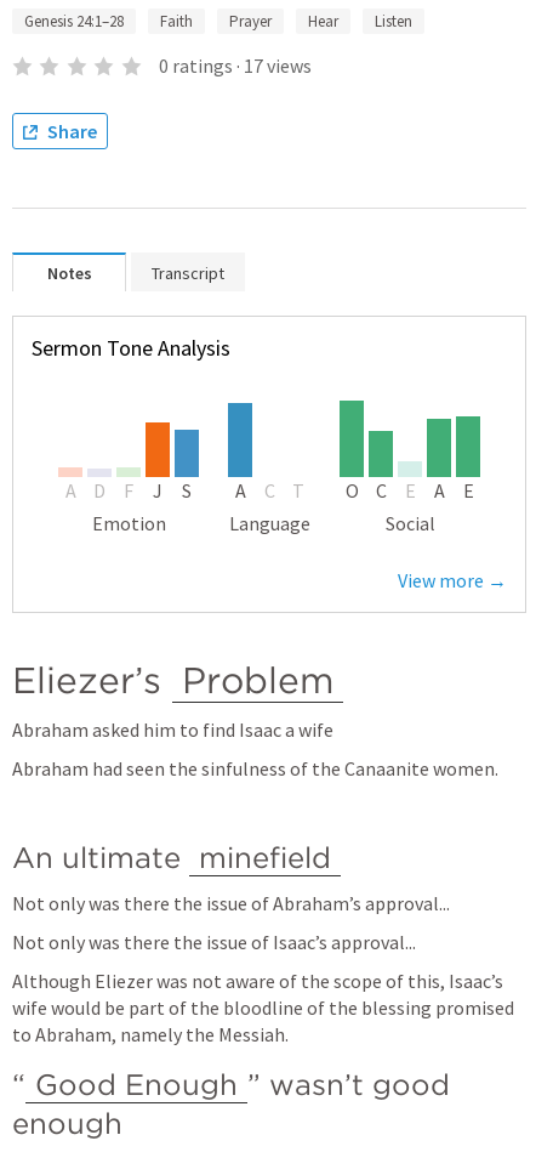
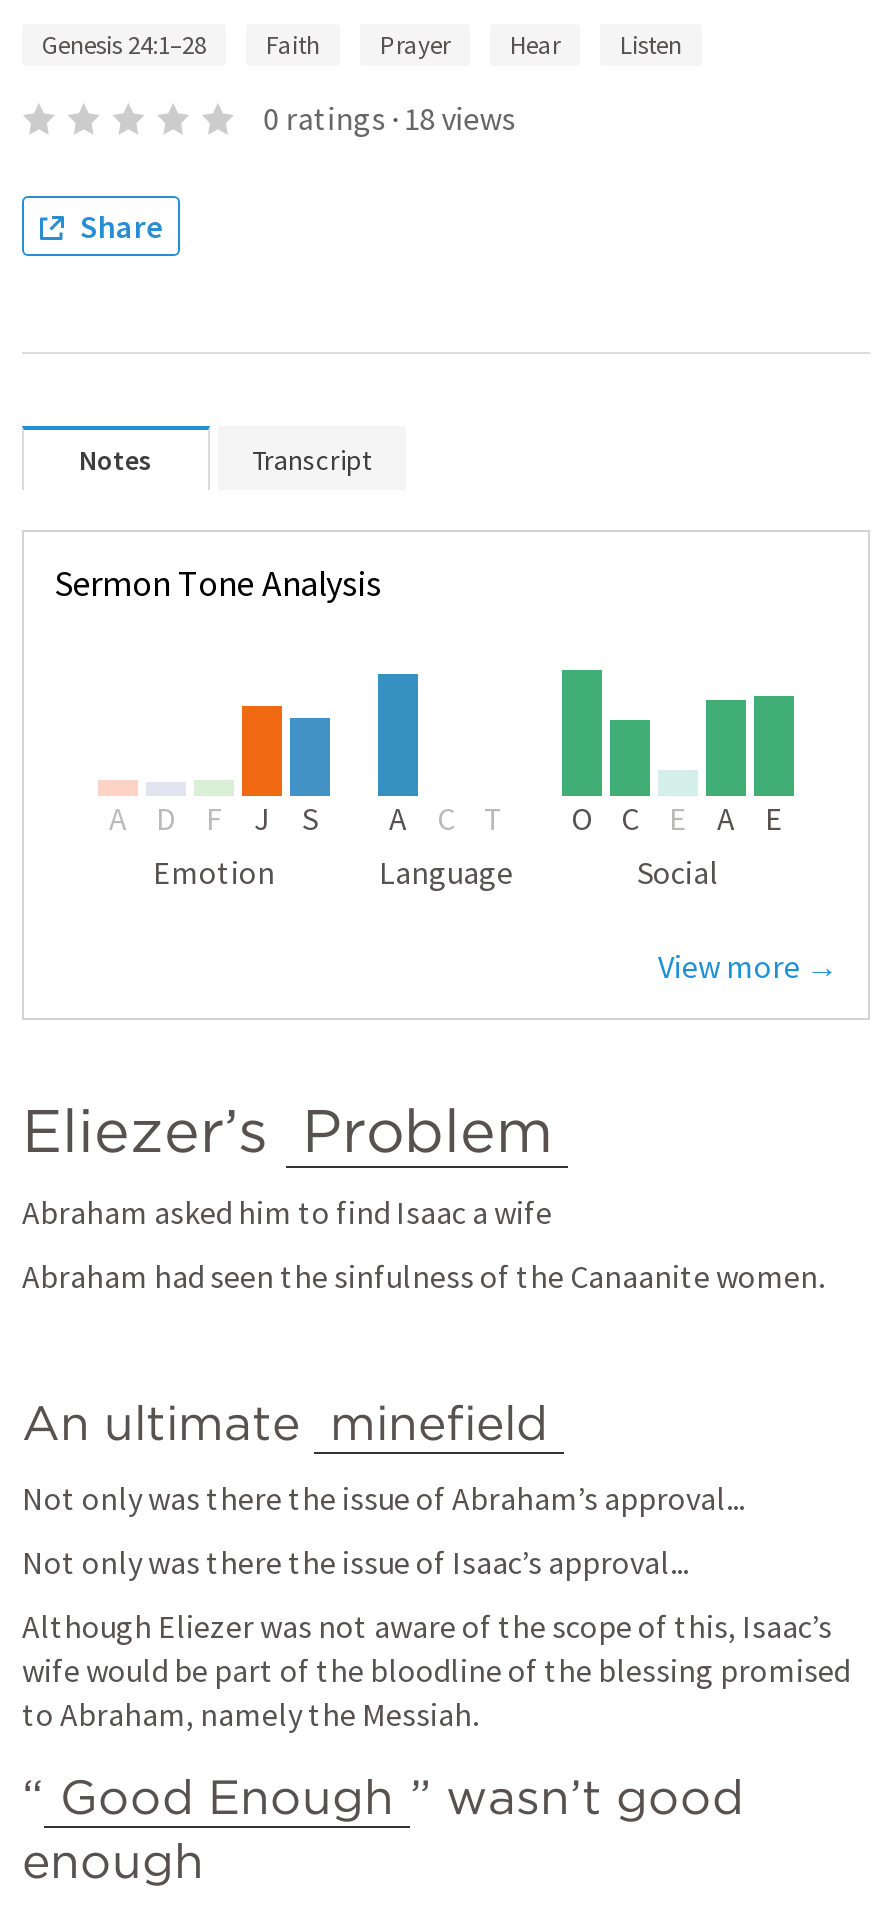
- 0 ratings · 17 views
+ 0 ratings · 18 views
